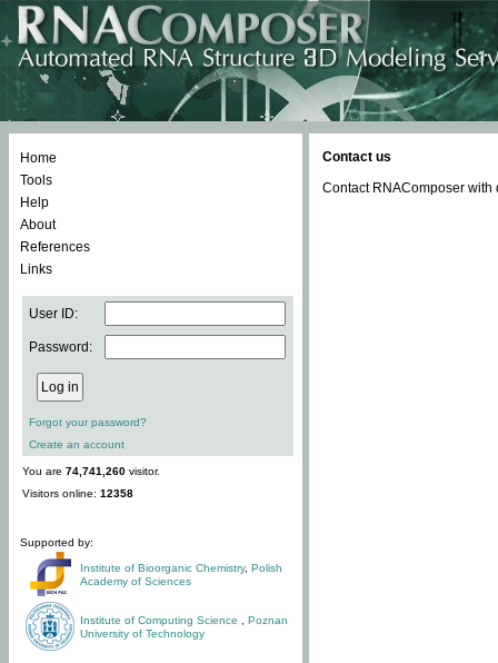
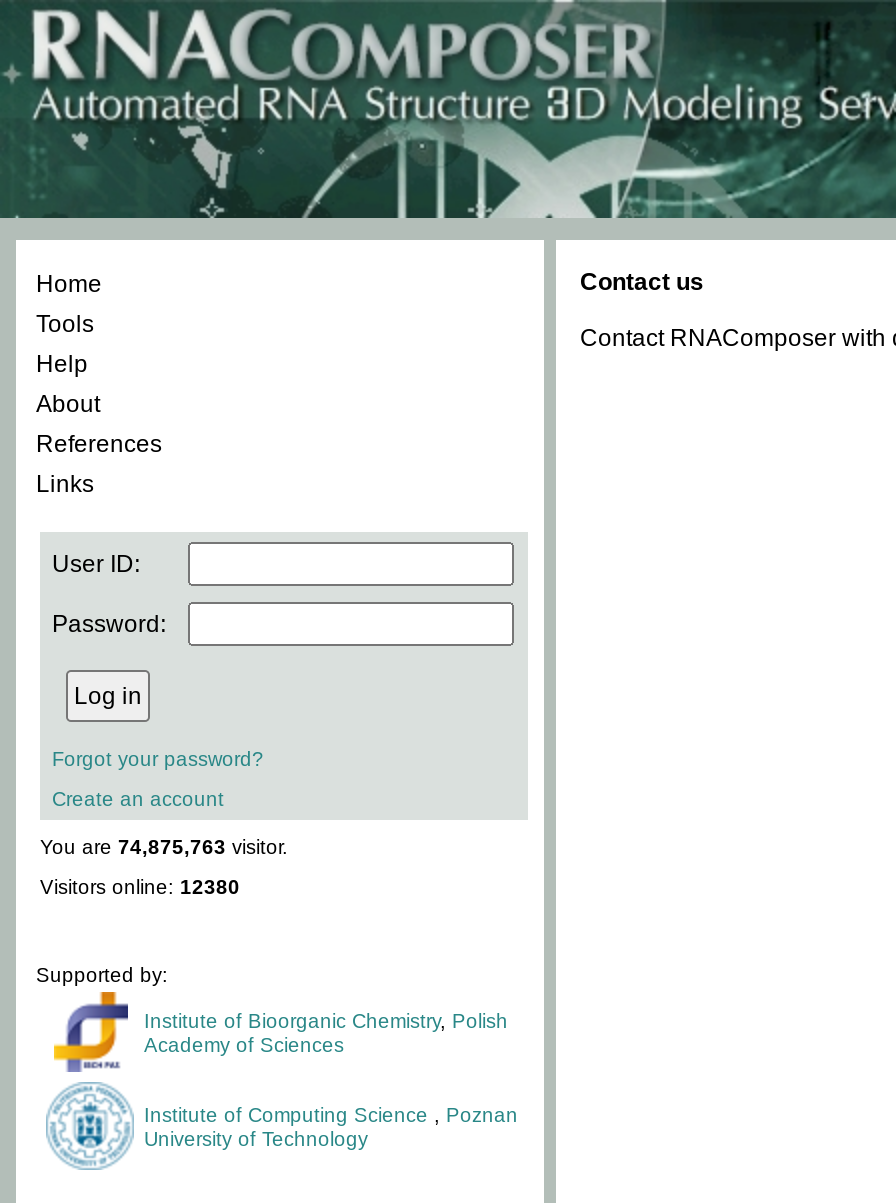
- You are 74,741,260 visitor.
+ You are 74,875,763 visitor.

- Visitors online: 12358
+ Visitors online: 12380
